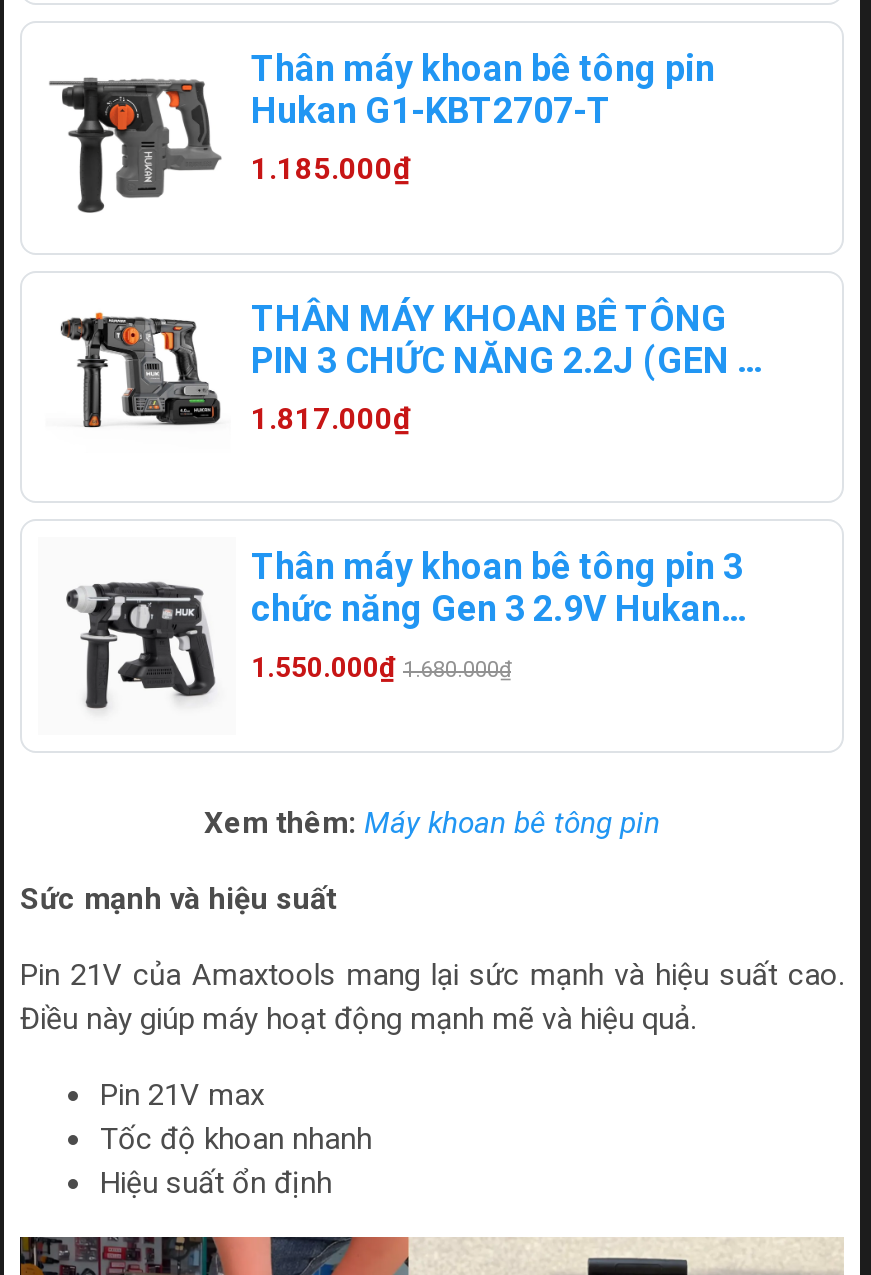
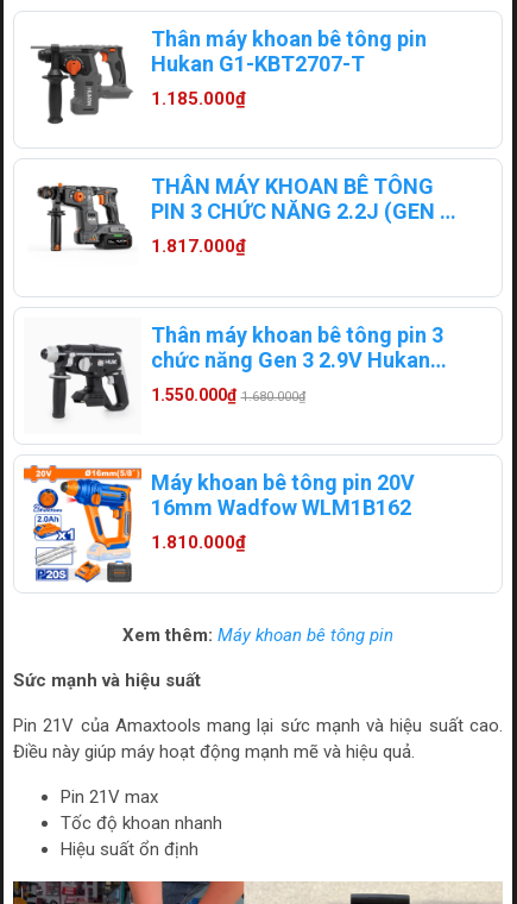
+ [image]
+ Máy khoan bê tông pin 20V
+ 16mm Wadfow WLM1B162
+ 1.810.000₫
